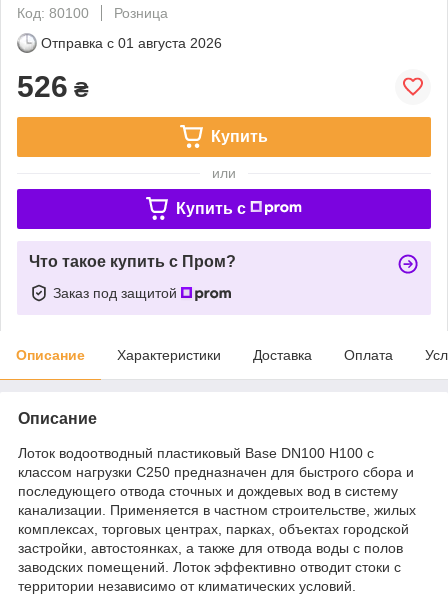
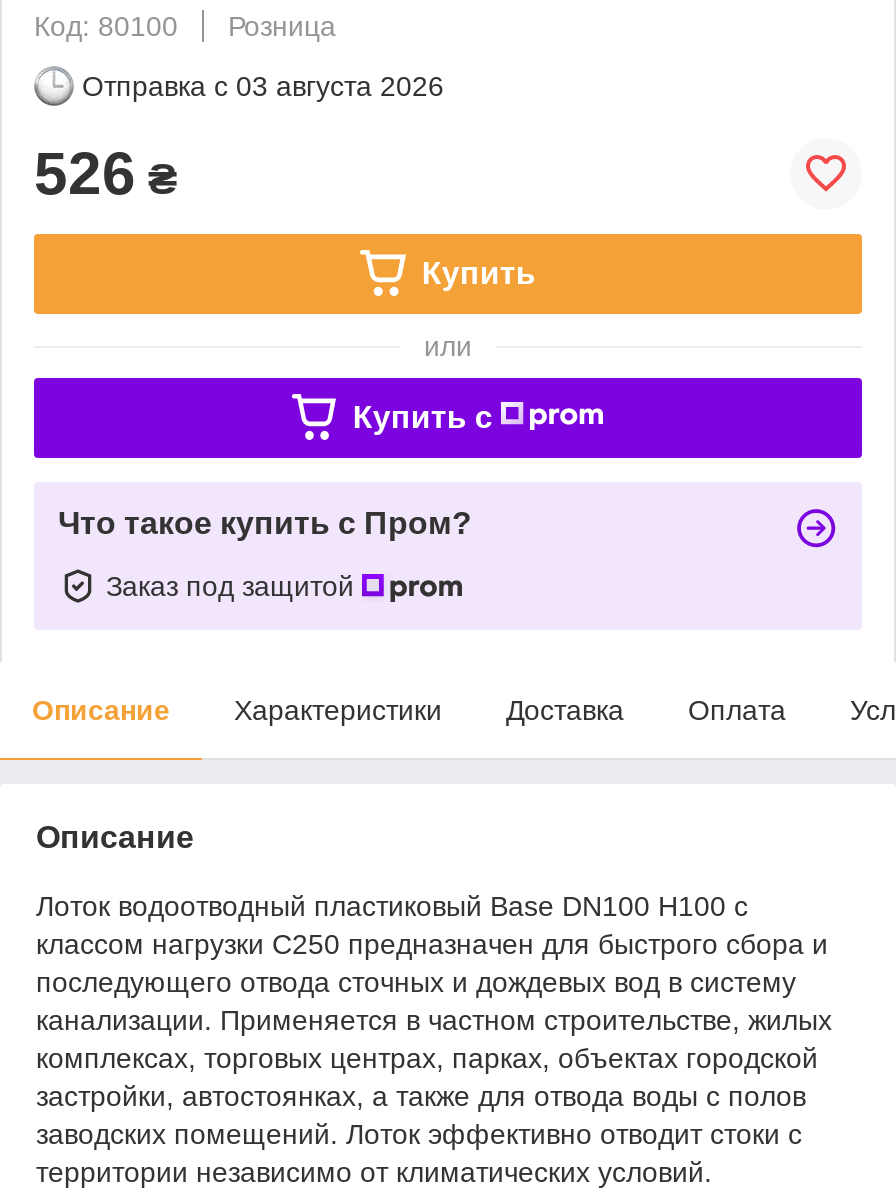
- Отправка с 01 августа 2026
+ Отправка с 03 августа 2026
